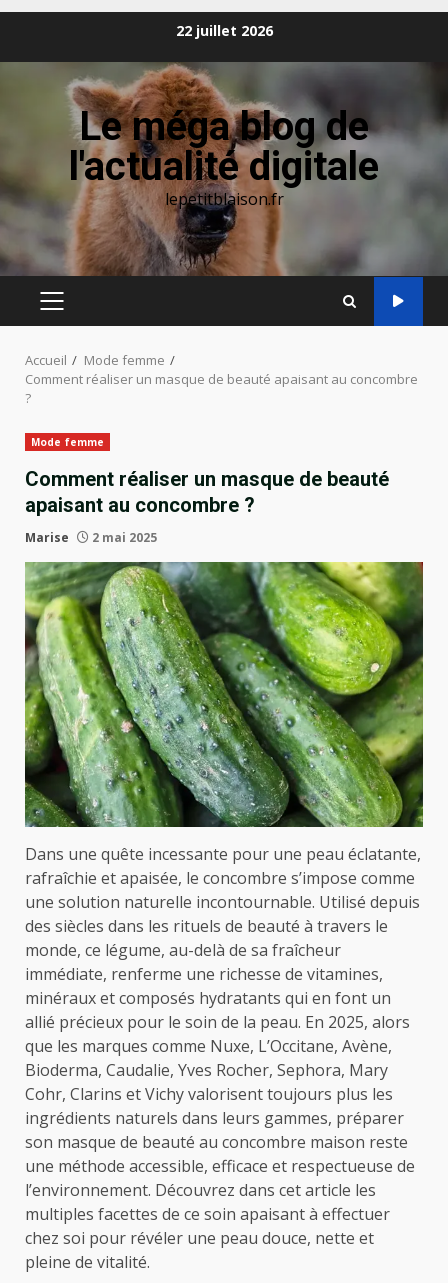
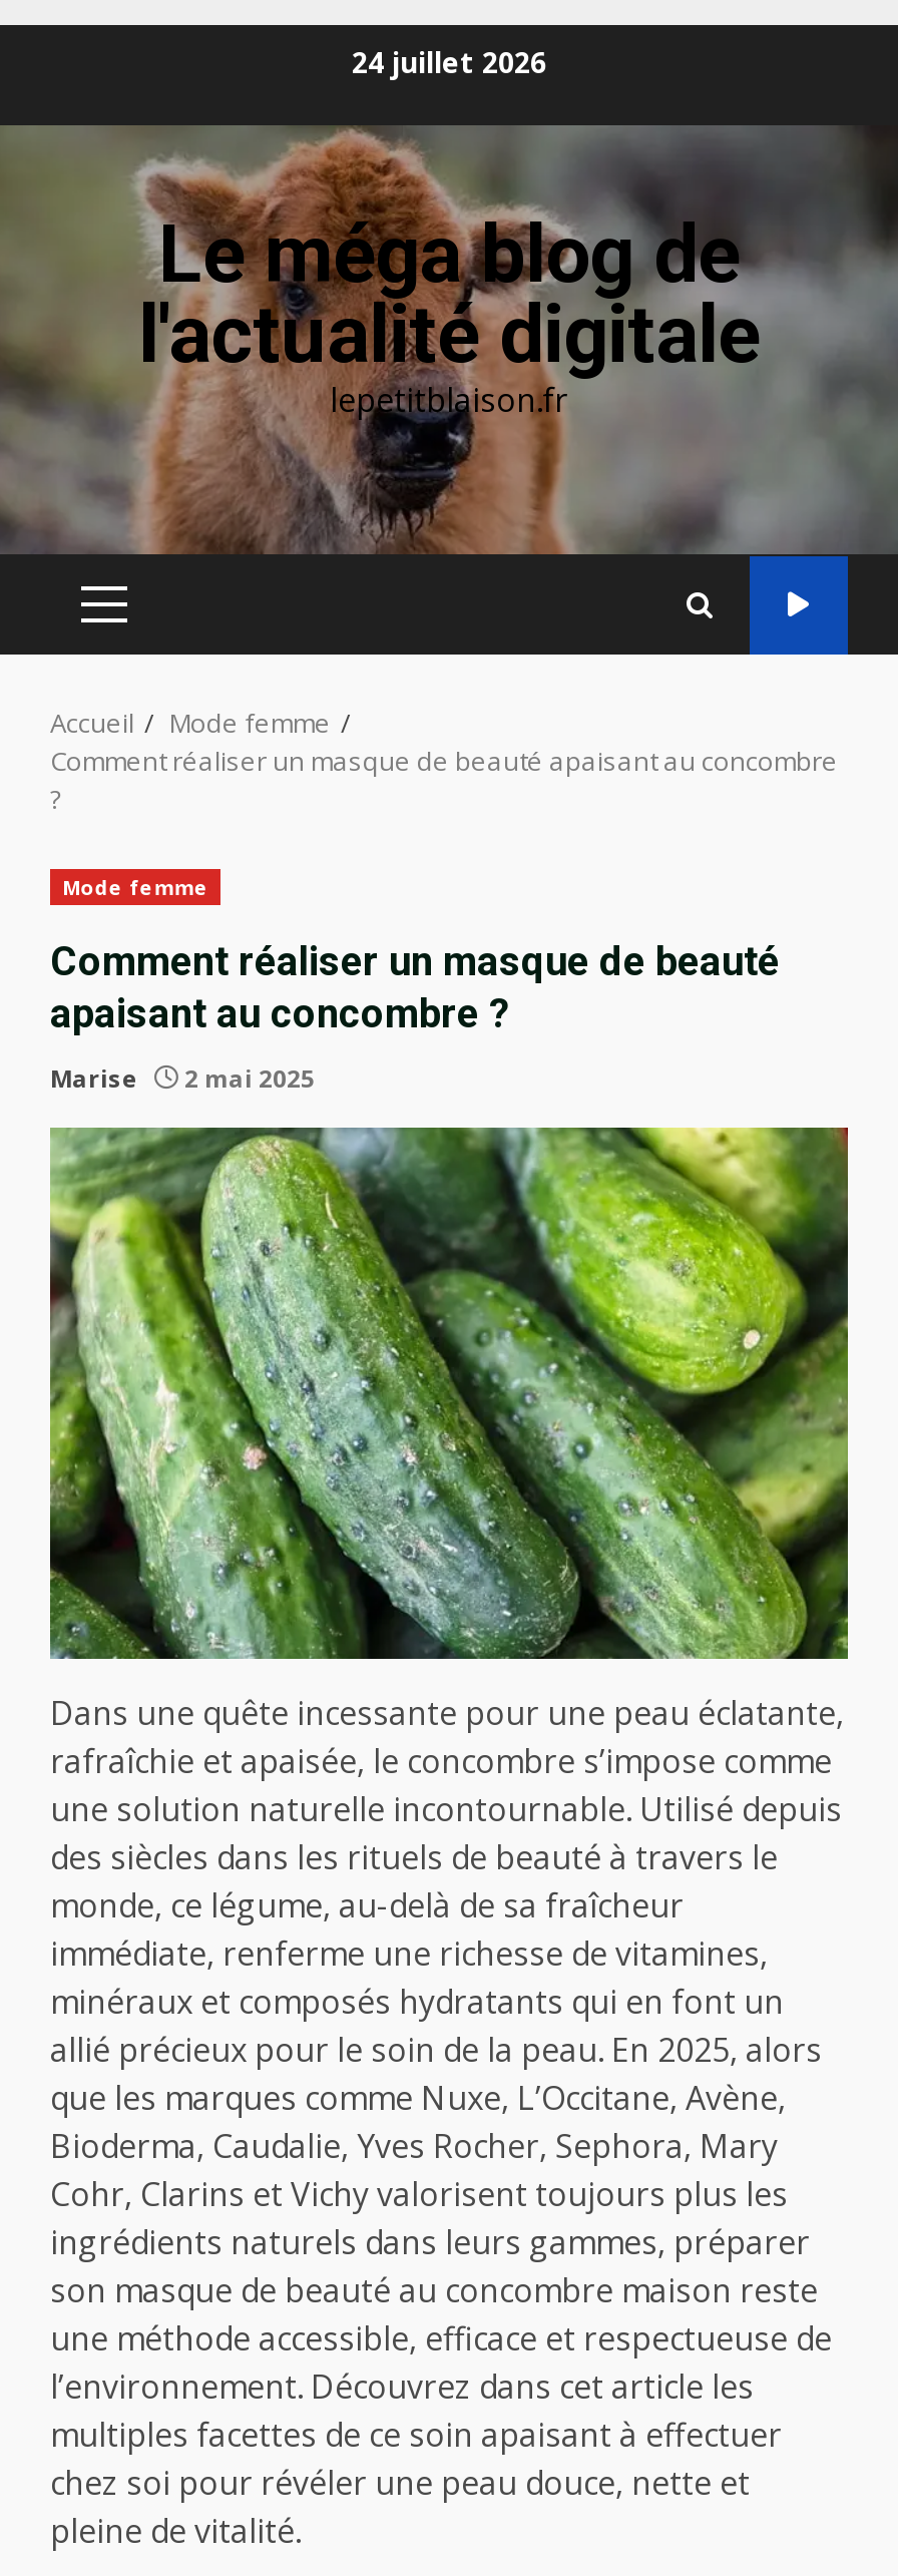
- 22 juillet 2026
+ 24 juillet 2026
